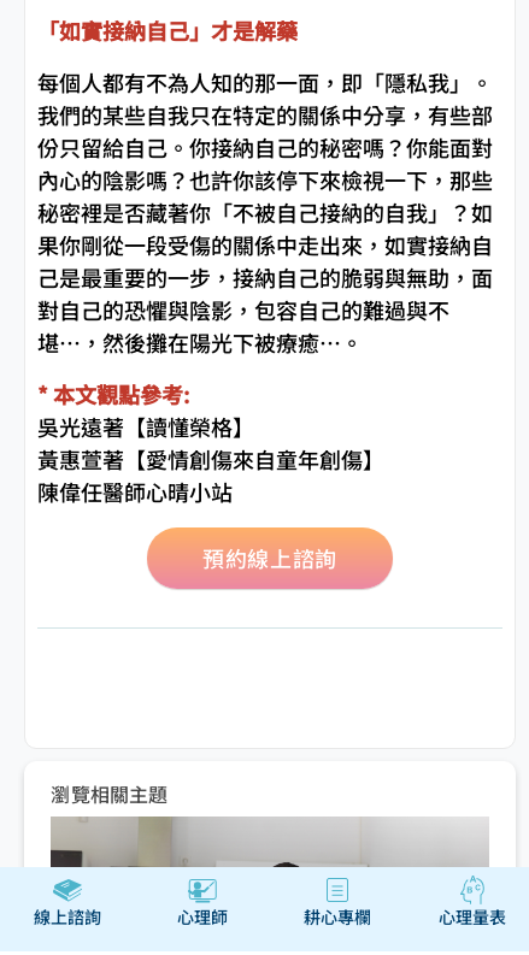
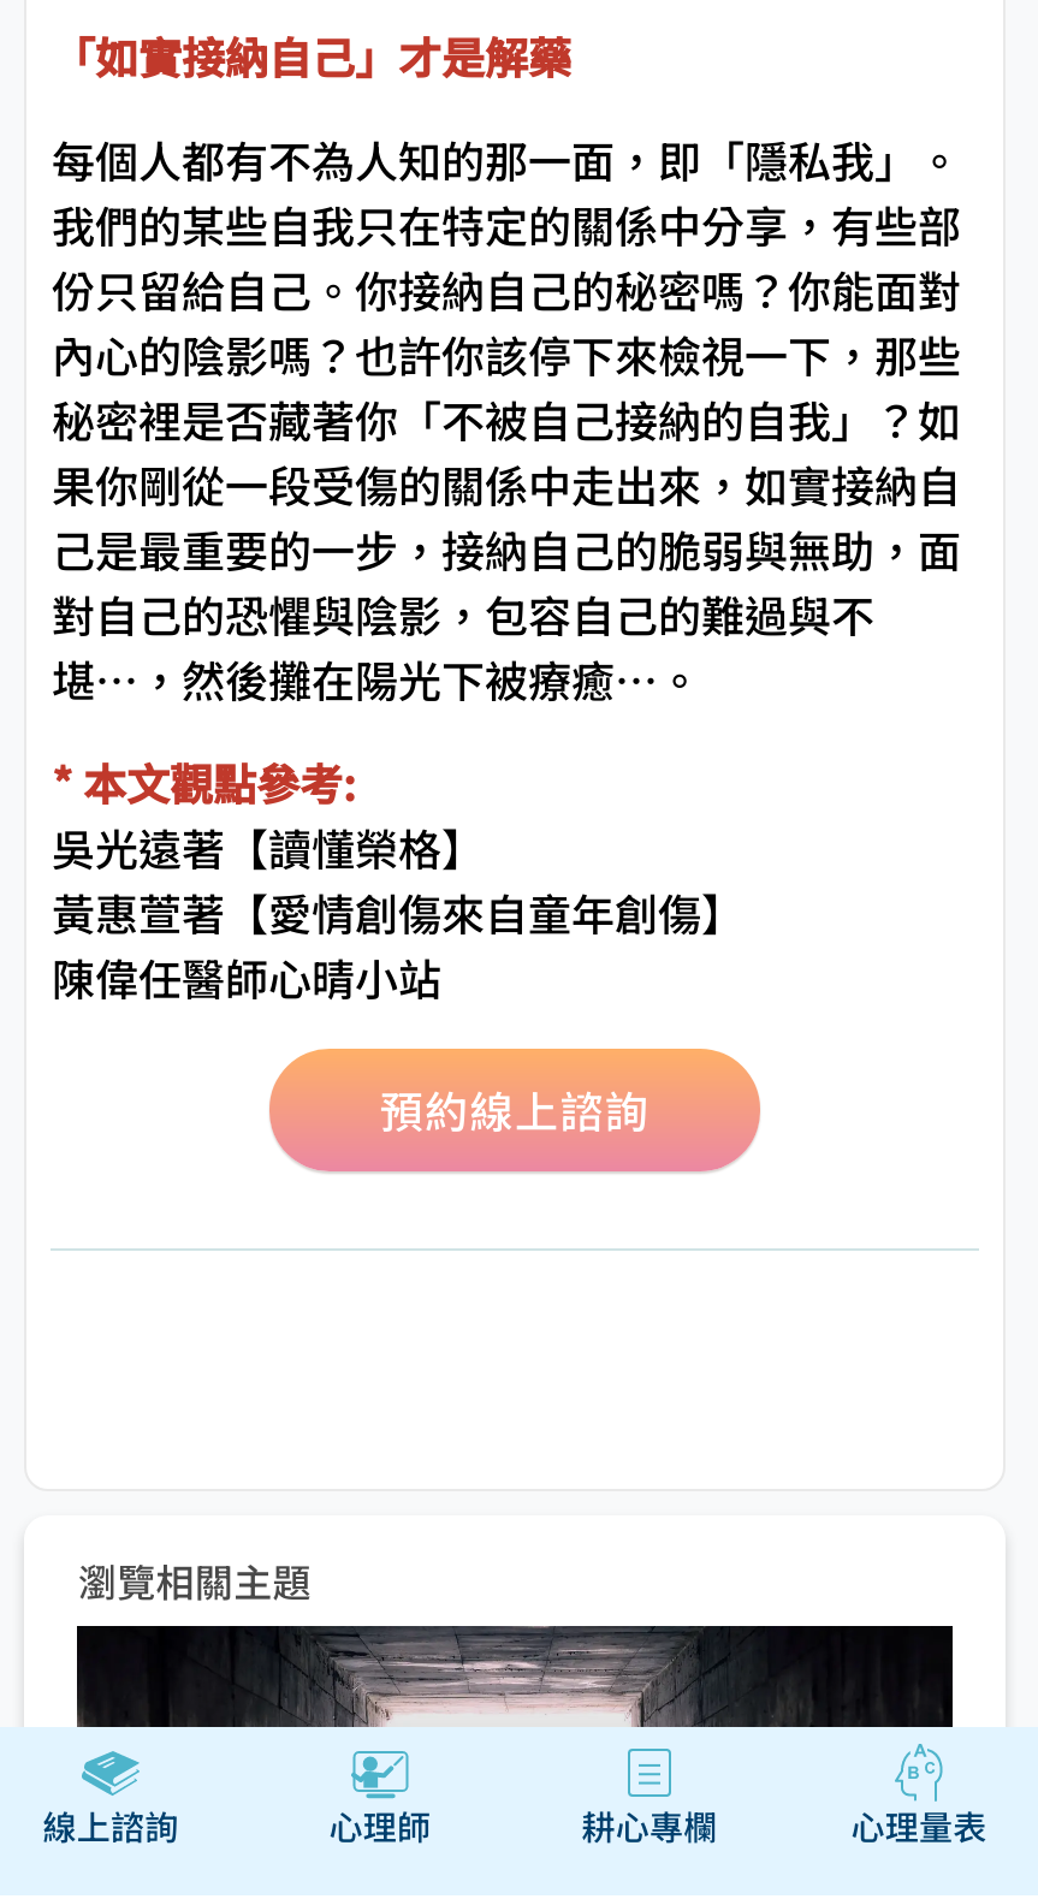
- [image]
+ [image]
